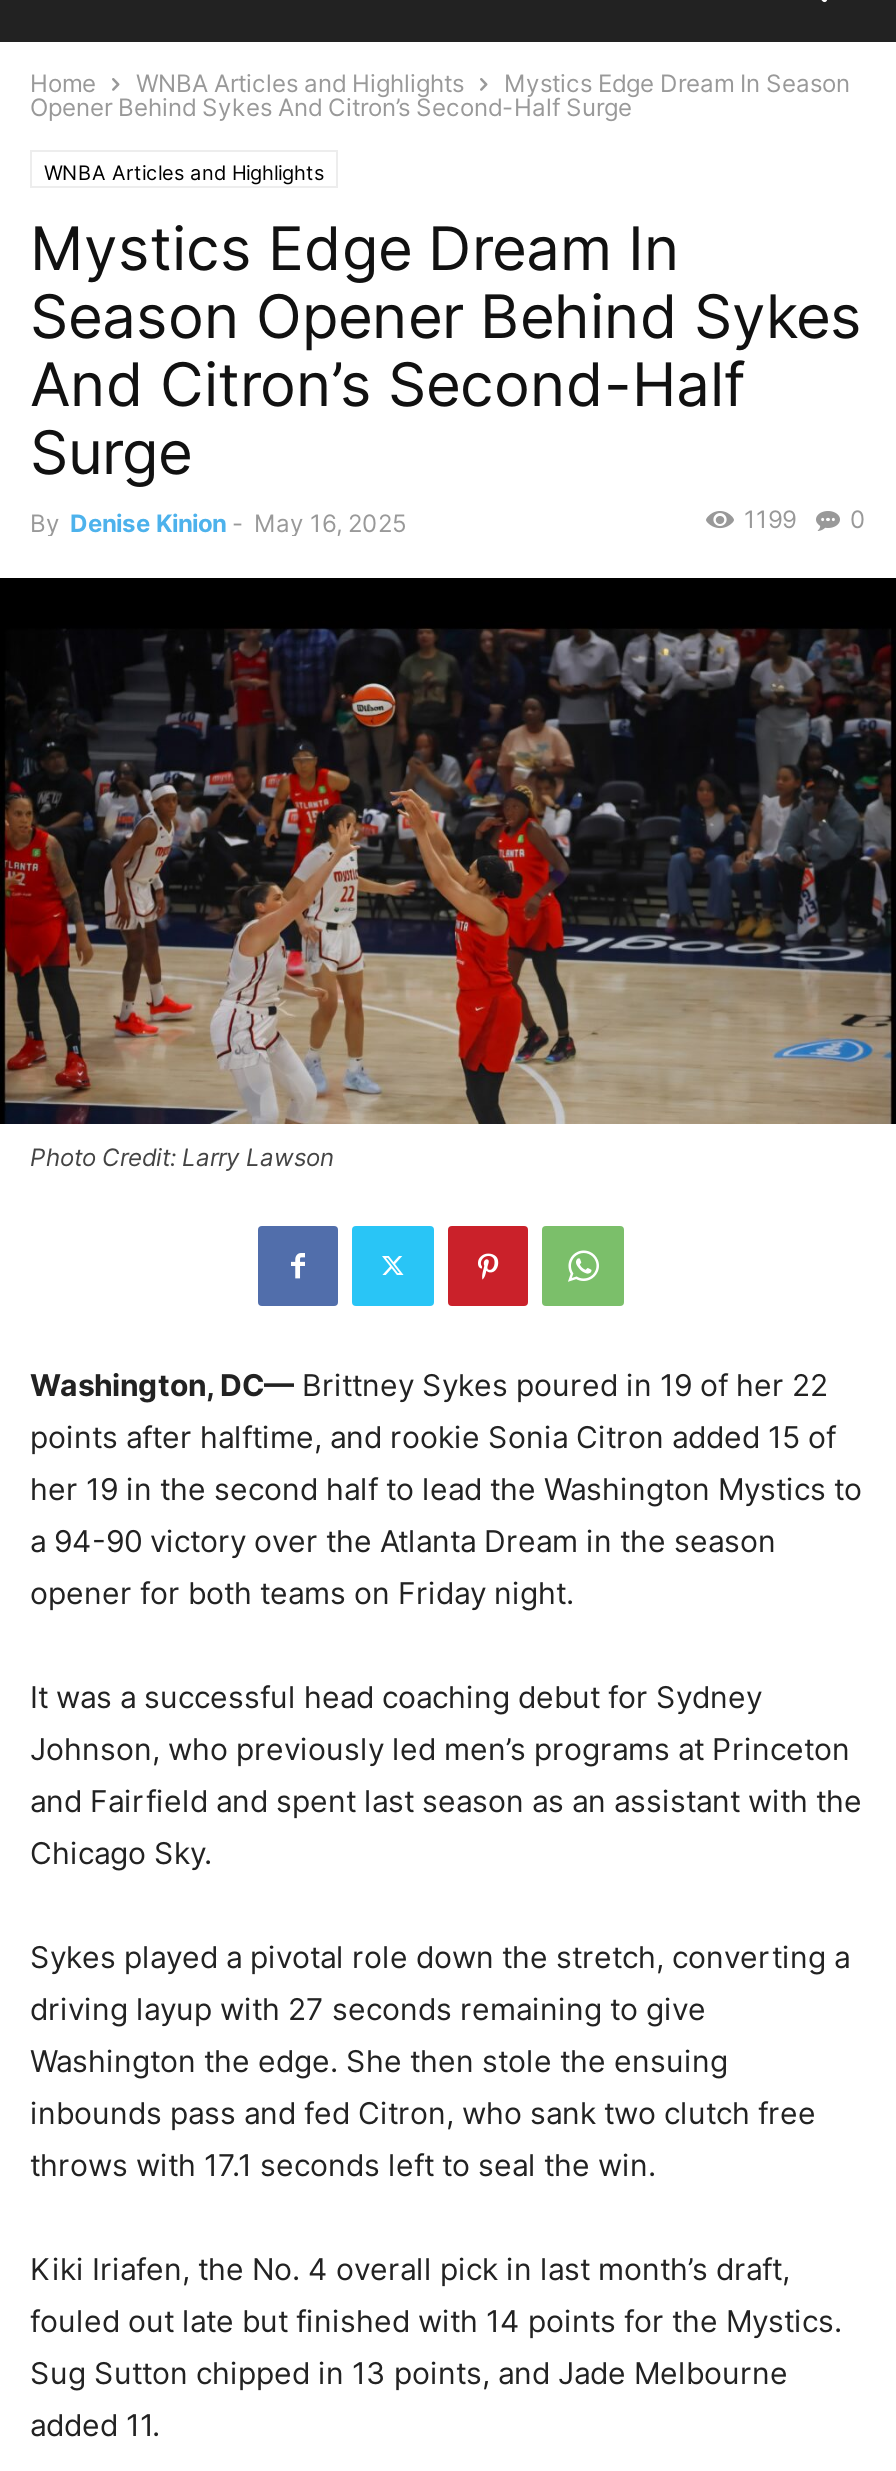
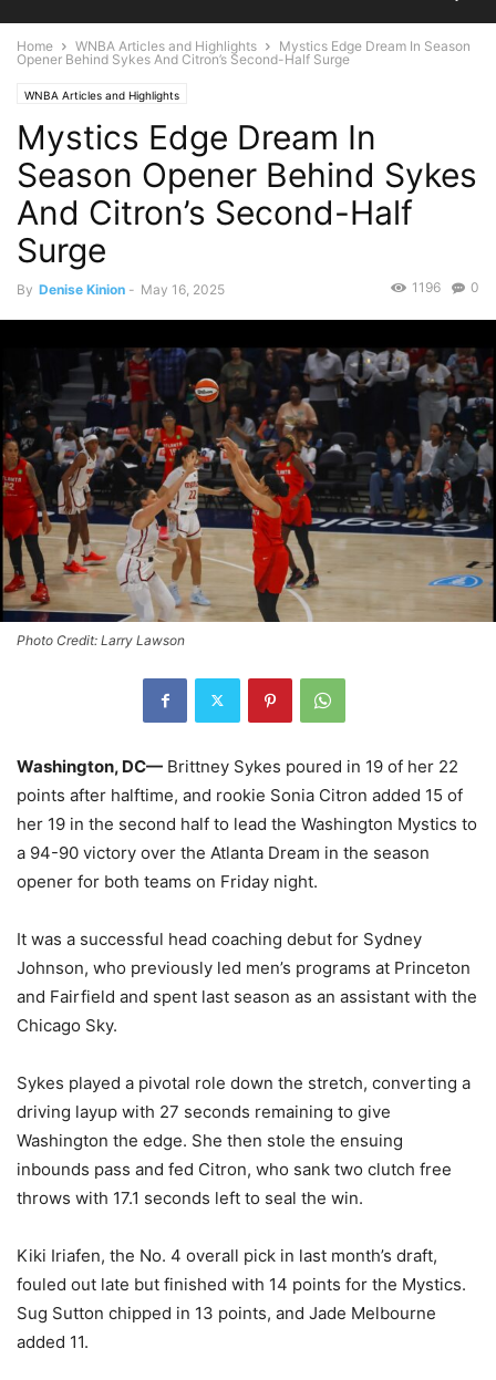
- 1199 0
+ 1196 0
